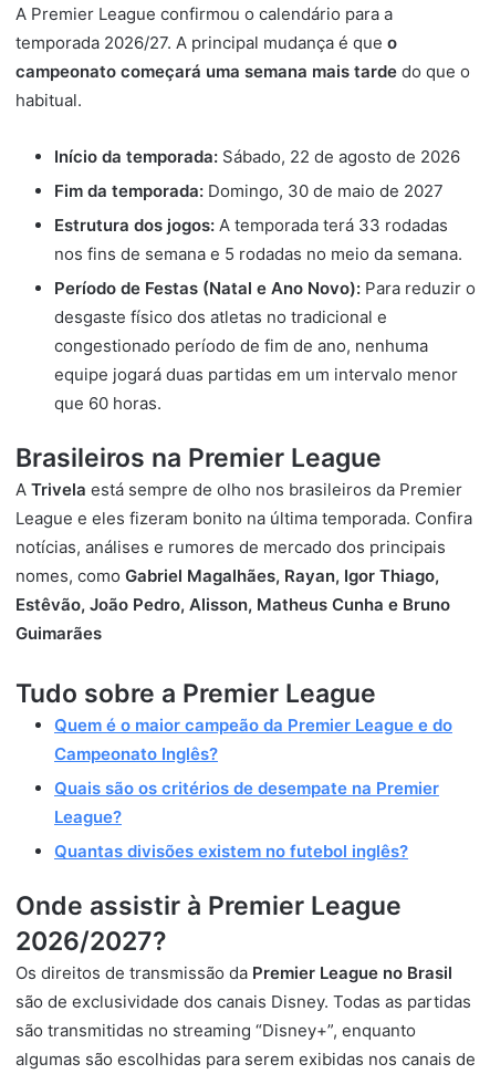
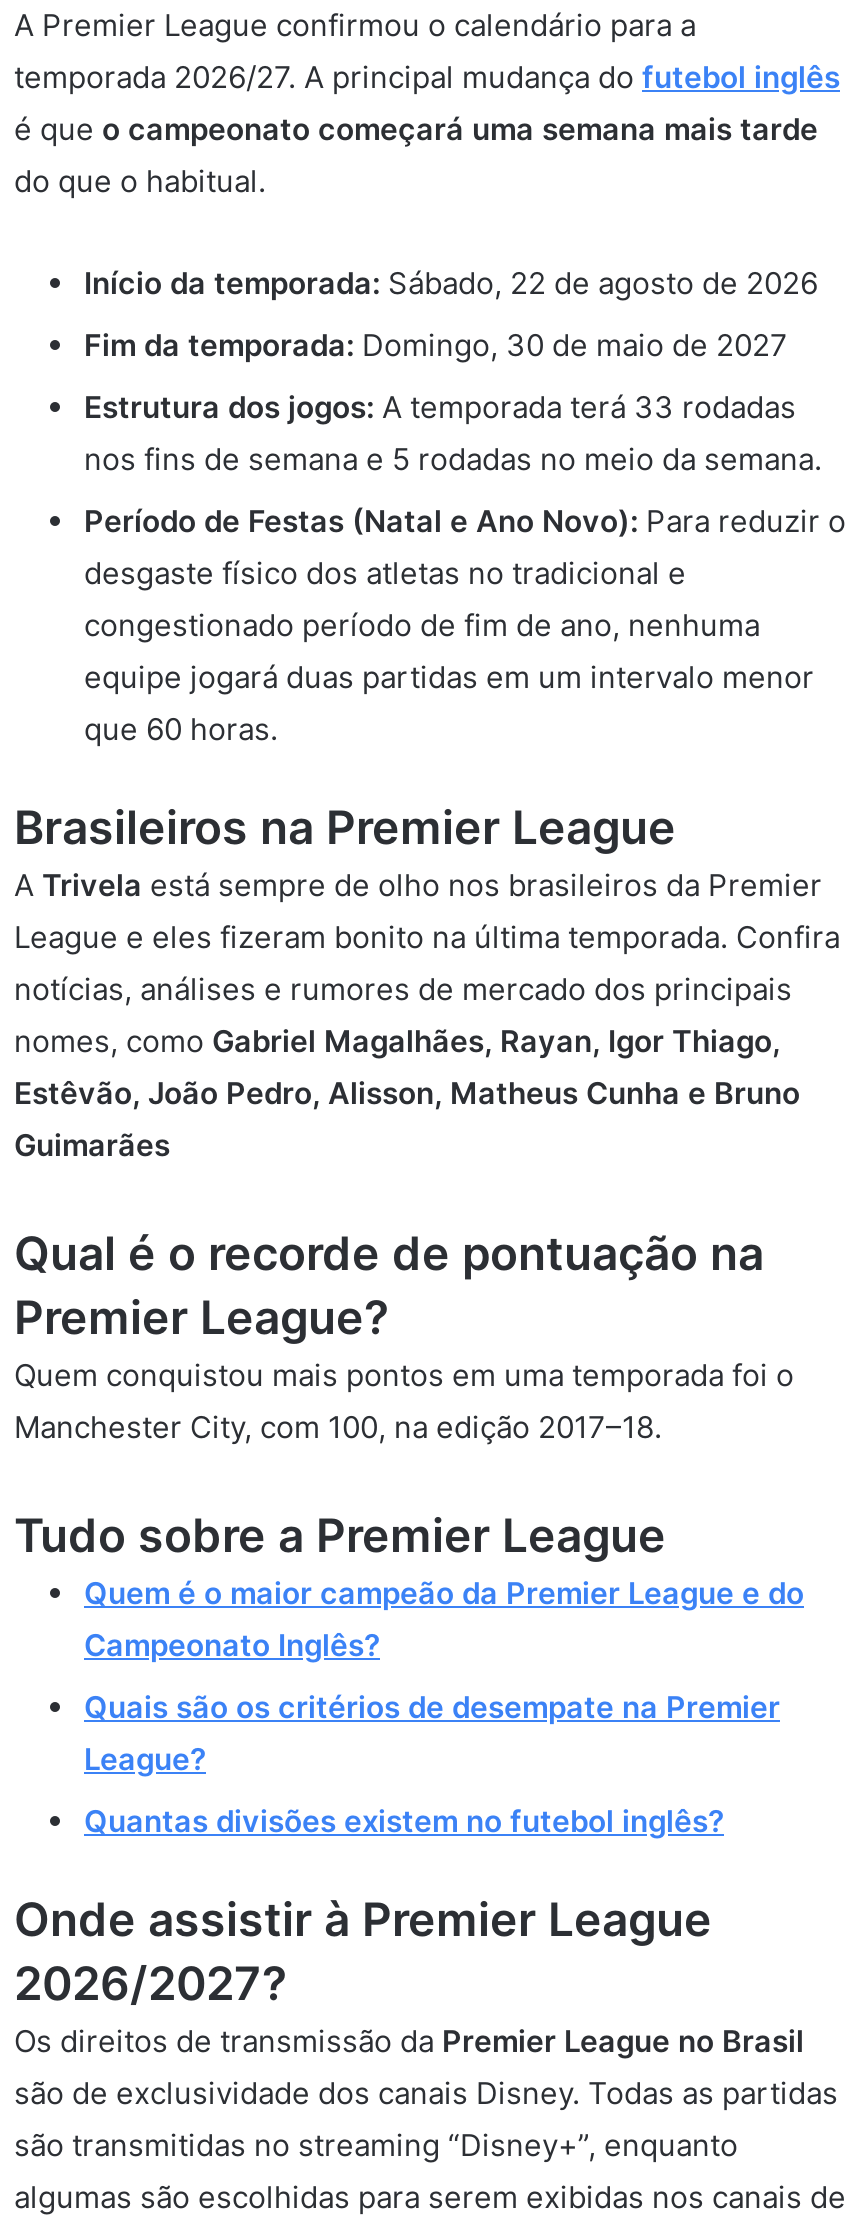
- temporada 2026/27. A principal mudança é que o
- campeonato começará uma semana mais tarde do que o
- habitual.
+ temporada 2026/27. A principal mudança do futebol inglês
+ é que o campeonato começará uma semana mais tarde
+ do que o habitual.

+ Qual é o recorde de pontuação na
+ Premier League?
+ Quem conquistou mais pontos em uma temporada foi o
+ Manchester City, com 100, na edição 2017–18.
